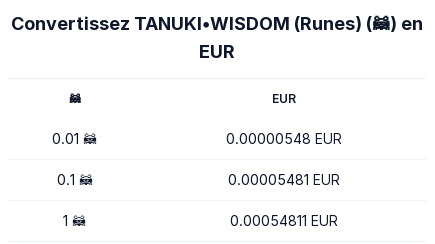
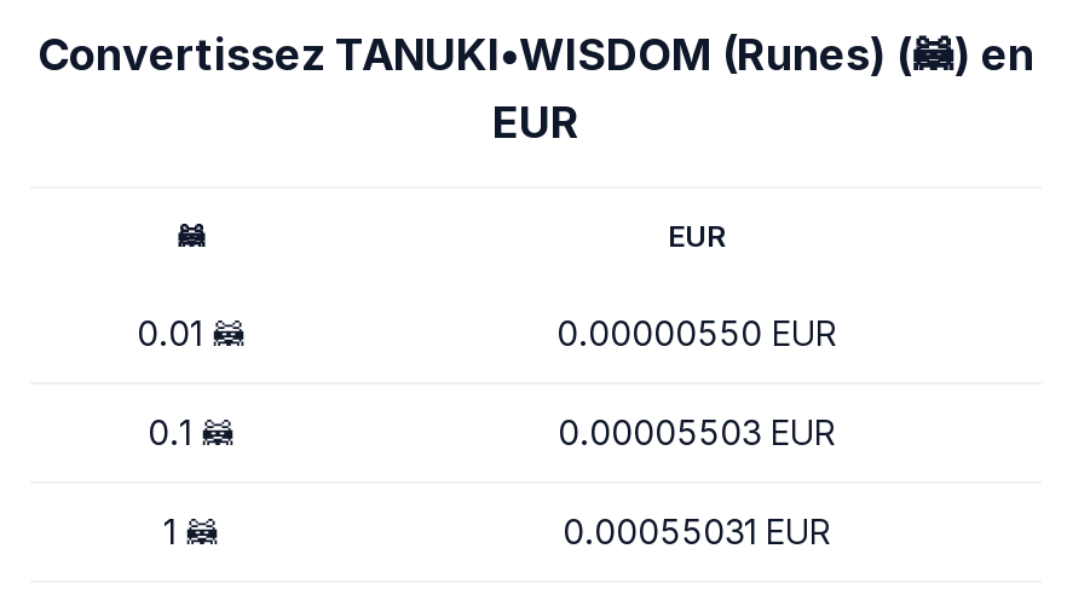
- 0.00000548 EUR
+ 0.00000550 EUR

- 0.00005481 EUR
+ 0.00005503 EUR

- 0.00054811 EUR
+ 0.00055031 EUR
